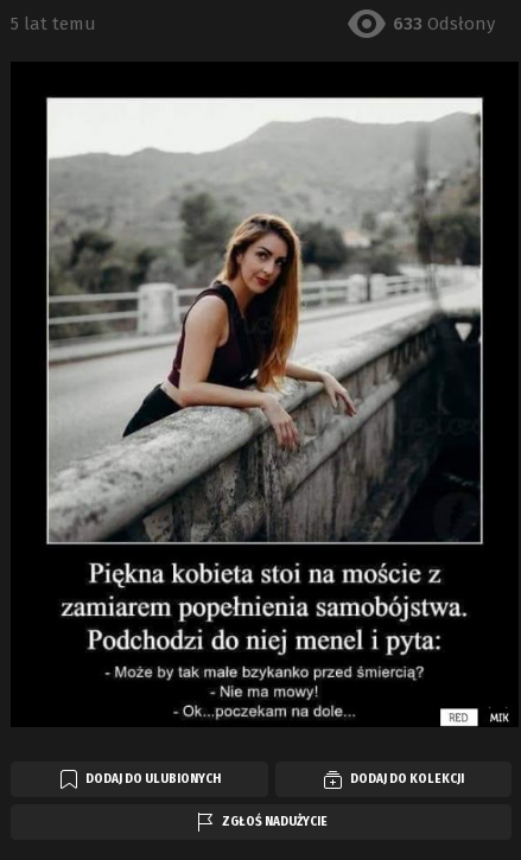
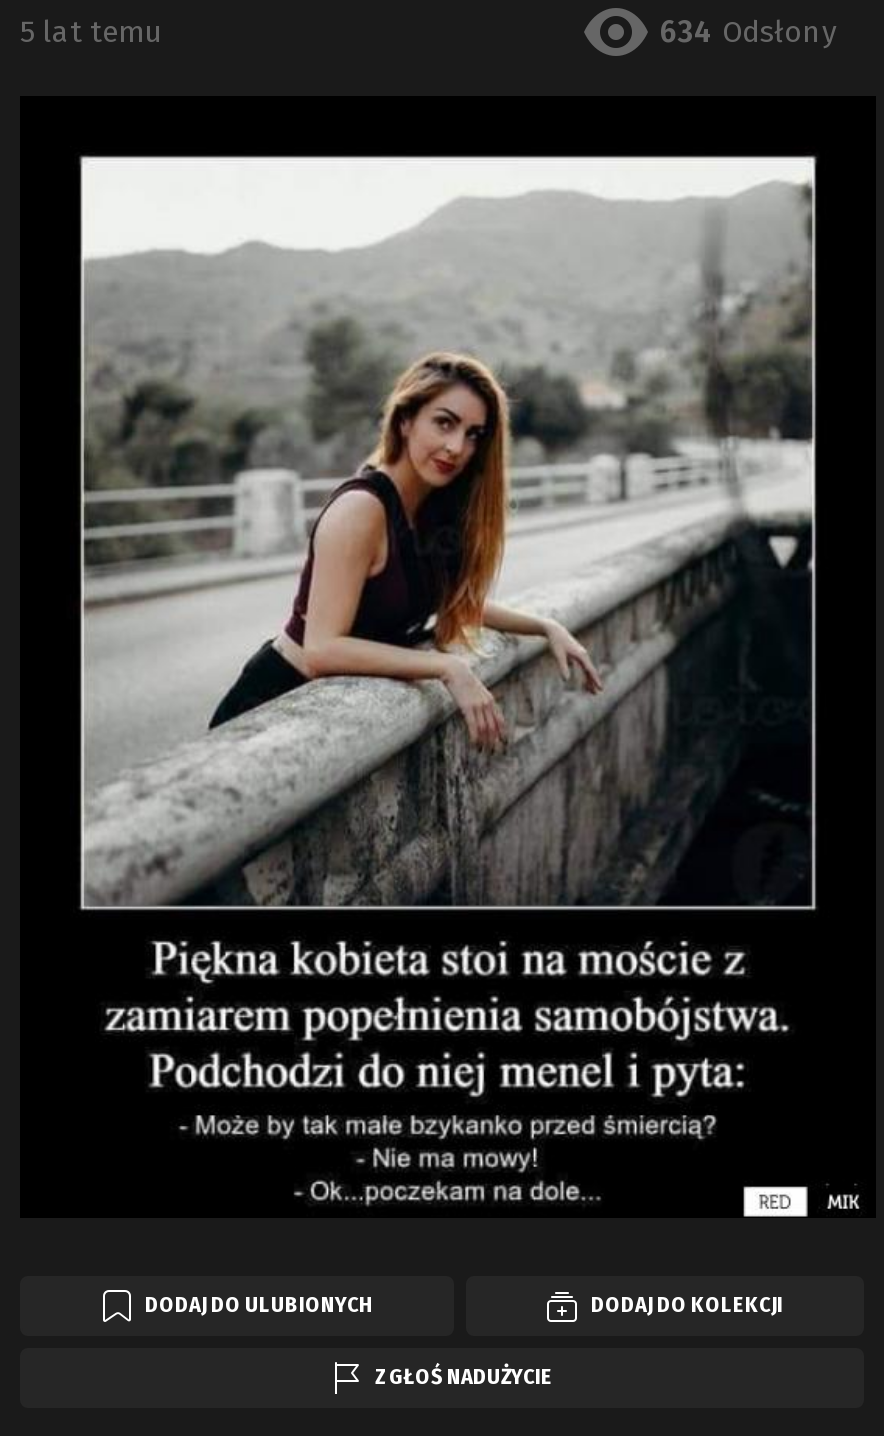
- 633 Odsłony
+ 634 Odsłony
